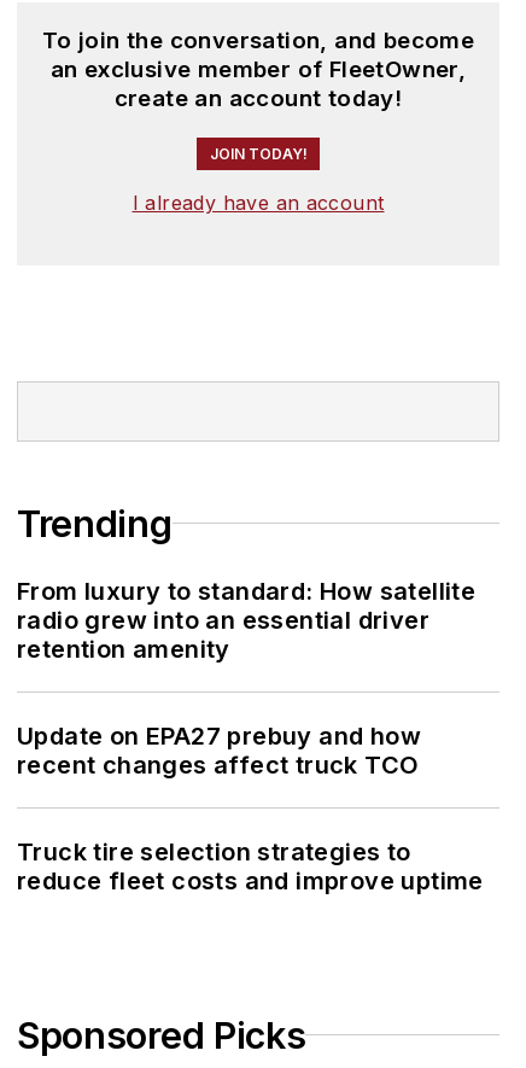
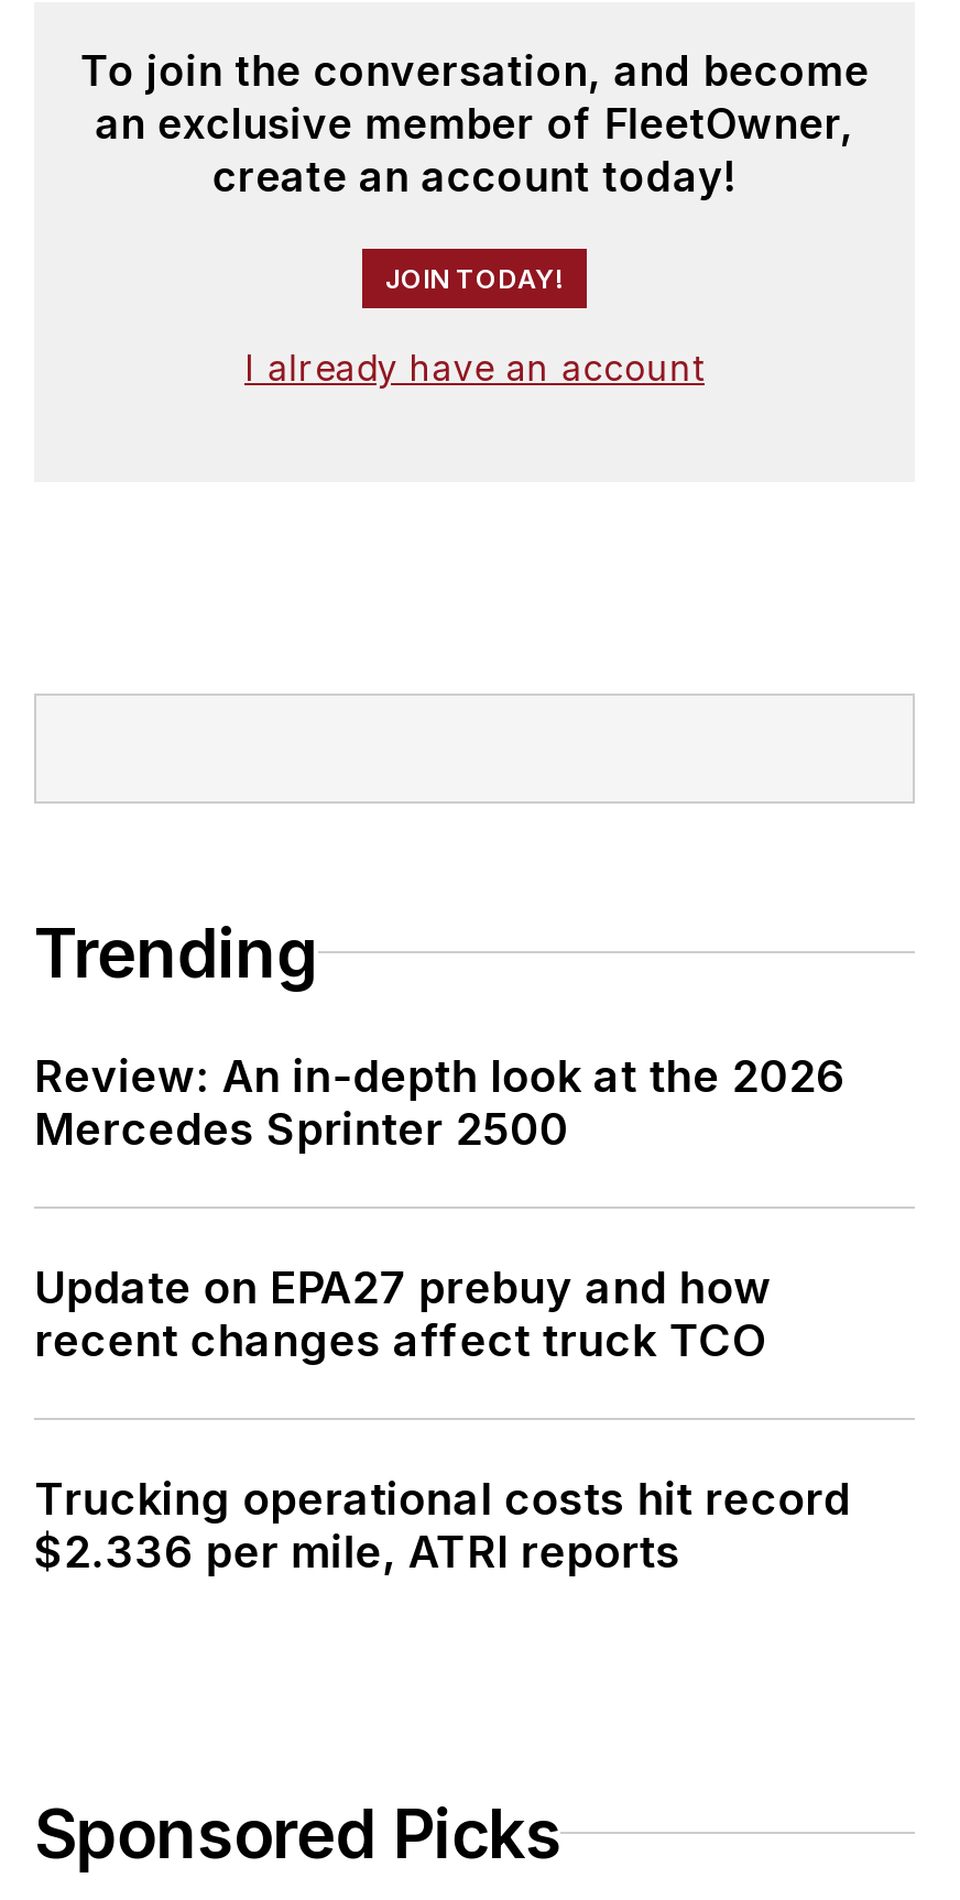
- From luxury to standard: How satellite
- radio grew into an essential driver
- retention amenity
+ Review: An in-depth look at the 2026
+ Mercedes Sprinter 2500

- Truck tire selection strategies to
- reduce fleet costs and improve uptime
+ Trucking operational costs hit record
+ $2.336 per mile, ATRI reports
